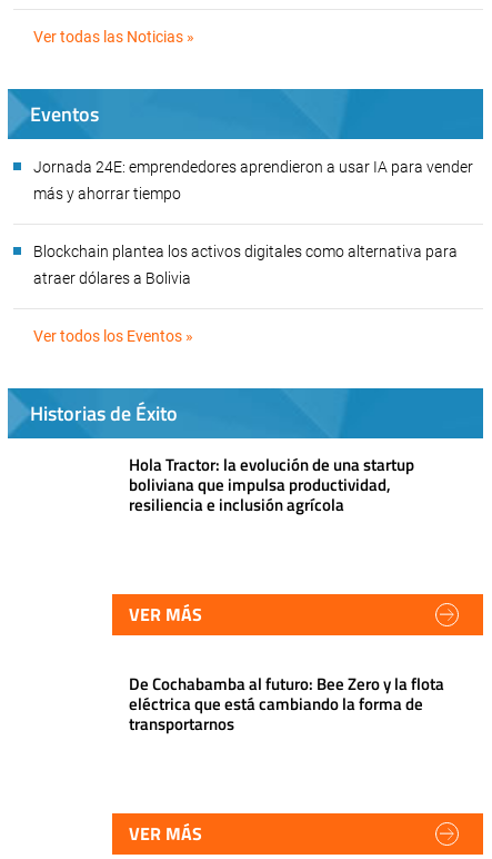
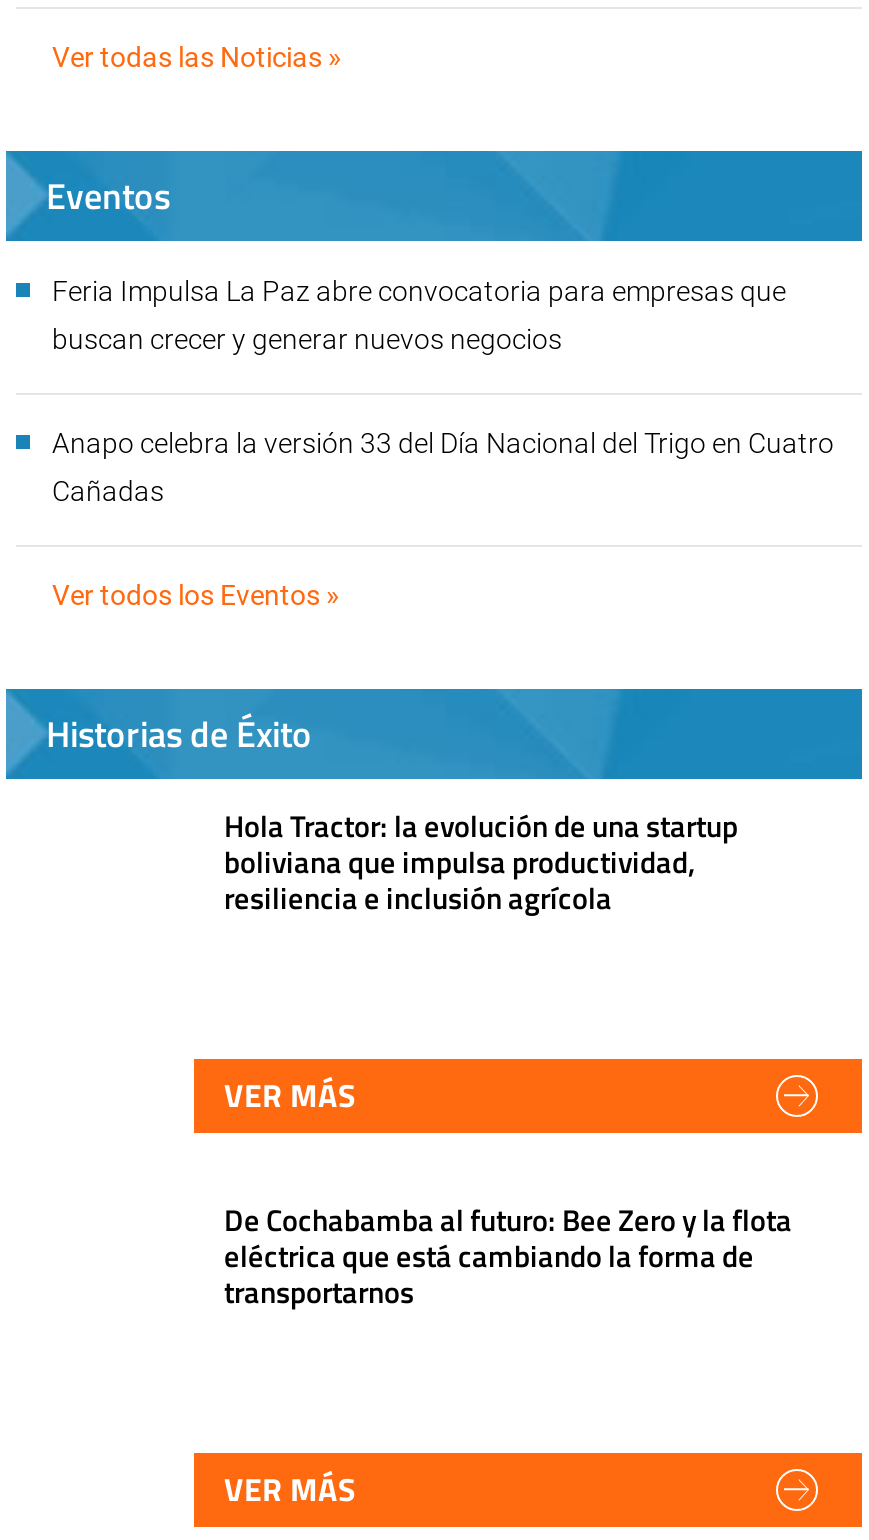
- Jornada 24E: emprendedores aprendieron a usar IA para vender
+ Feria Impulsa La Paz abre convocatoria para empresas que

- más y ahorrar tiempo
+ buscan crecer y generar nuevos negocios

- Blockchain plantea los activos digitales como alternativa para
+ Anapo celebra la versión 33 del Día Nacional del Trigo en Cuatro

- atraer dólares a Bolivia
+ Cañadas
